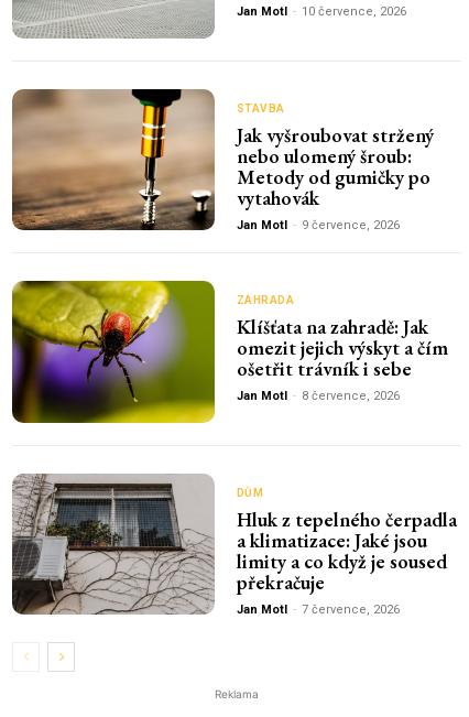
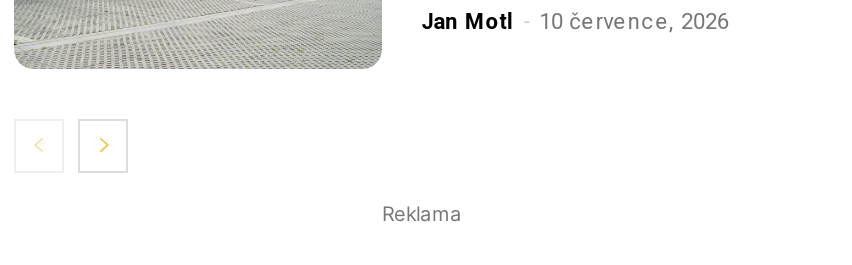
- [image]
- STAVBA
- Jak vyšroubovat stržený
- nebo ulomený šroub:
- Metody od gumičky po
- vytahovák
- Jan Motl - 9 července, 2026

- [image]
- ZAHRADA
- Klíšťata na zahradě: Jak
- omezit jejich výskyt a čím
- ošetřit trávník i sebe
- Jan Motl - 8 července, 2026

- [image]
- DŮM
- Hluk z tepelného čerpadla
- a klimatizace: Jaké jsou
- limity a co když je soused
- překračuje
- Jan Motl - 7 července, 2026
